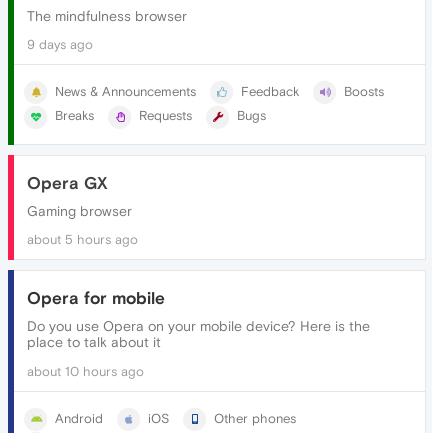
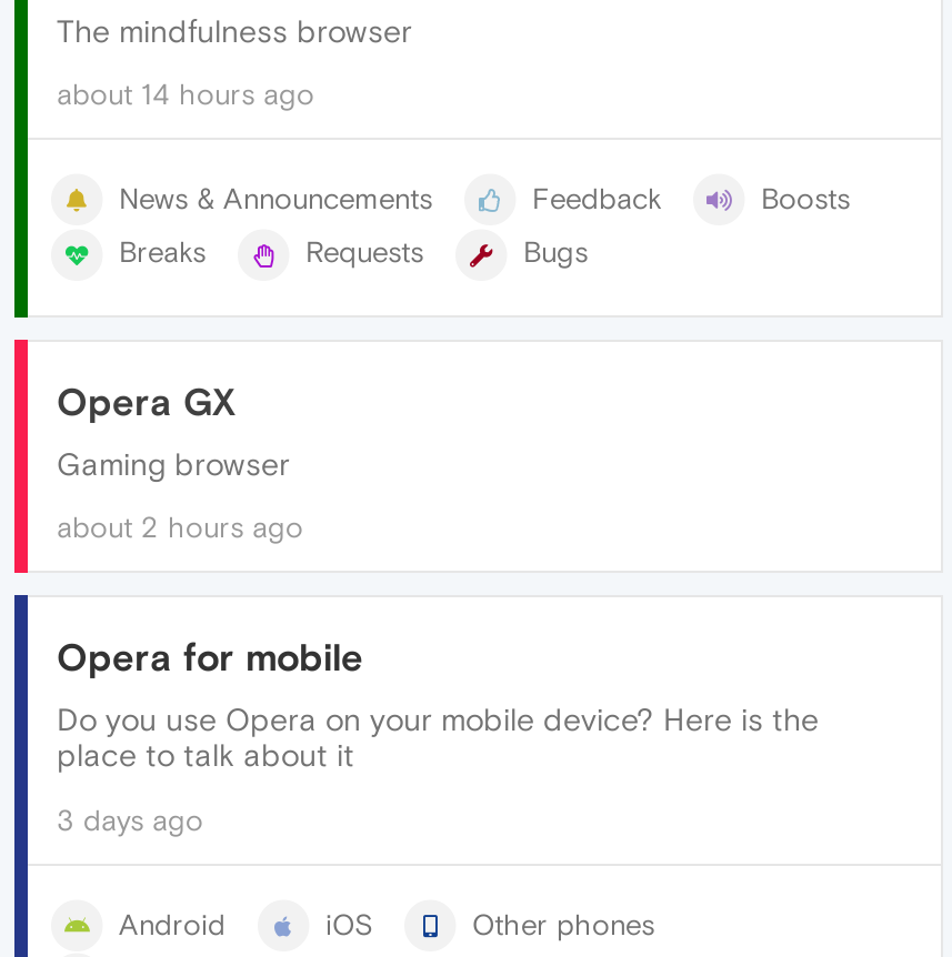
- 9 days ago
+ about 14 hours ago

- about 5 hours ago
+ about 2 hours ago

- about 10 hours ago
+ 3 days ago
